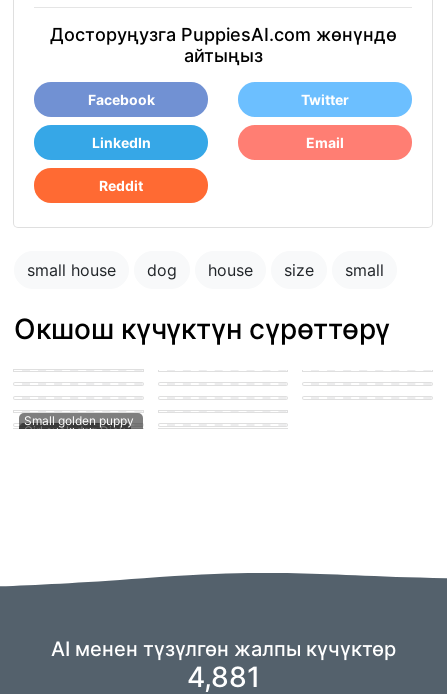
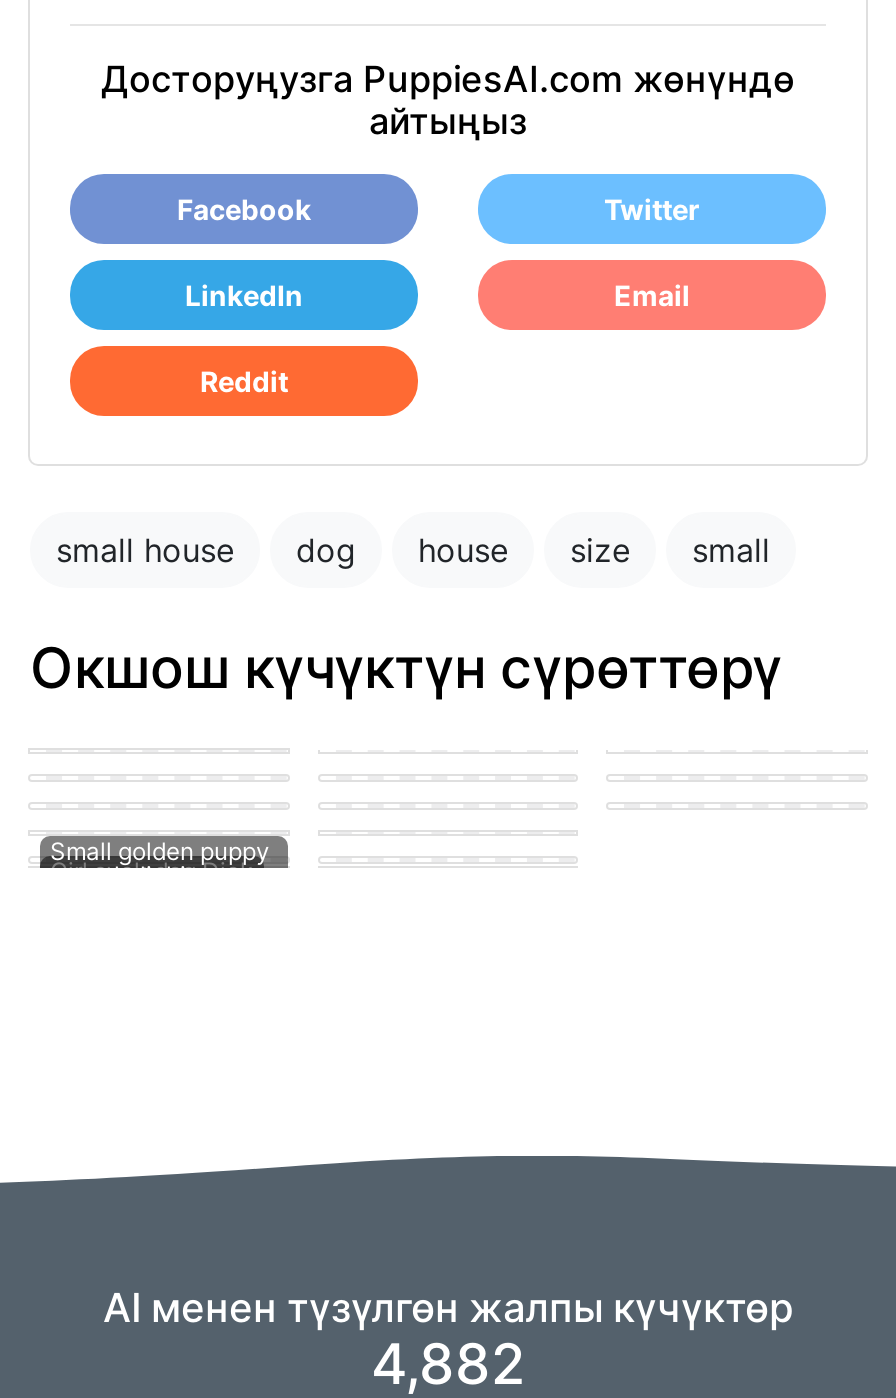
- 4,881
+ 4,882
